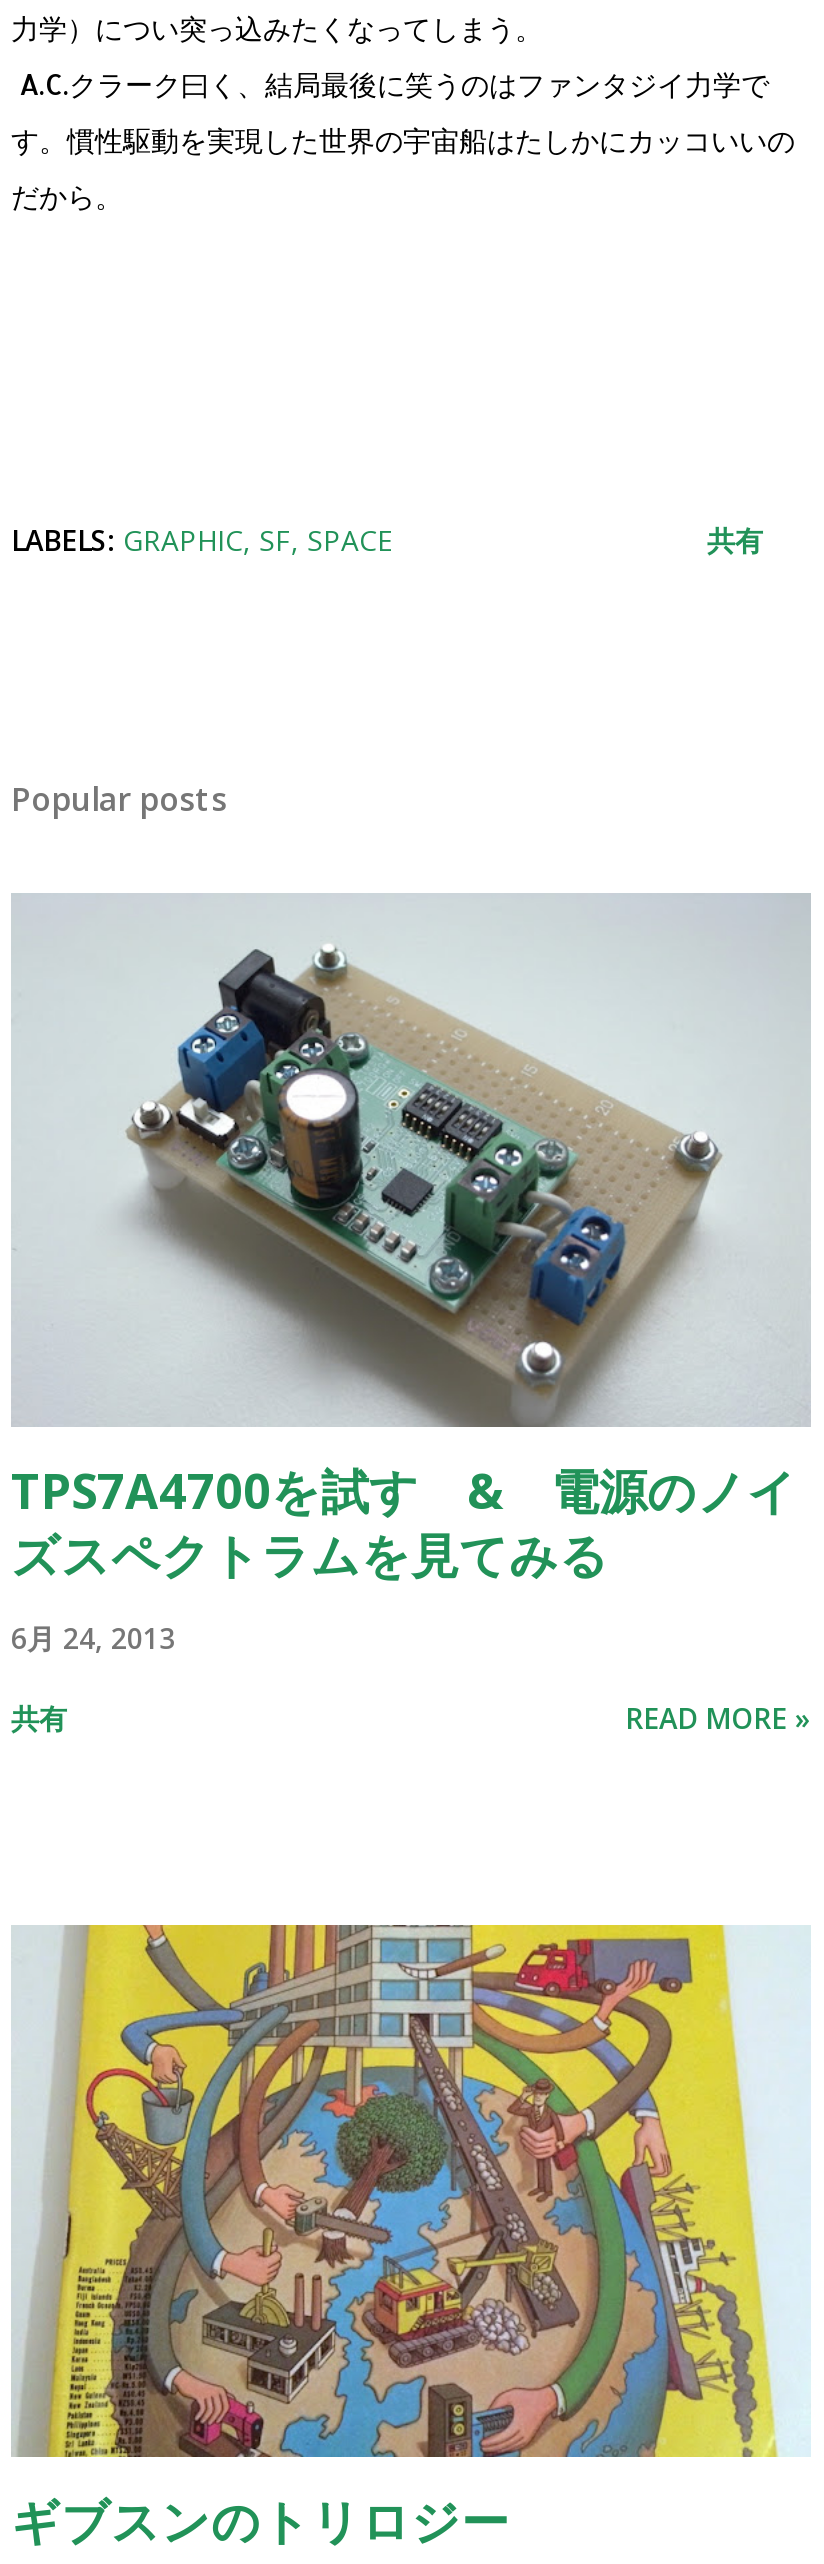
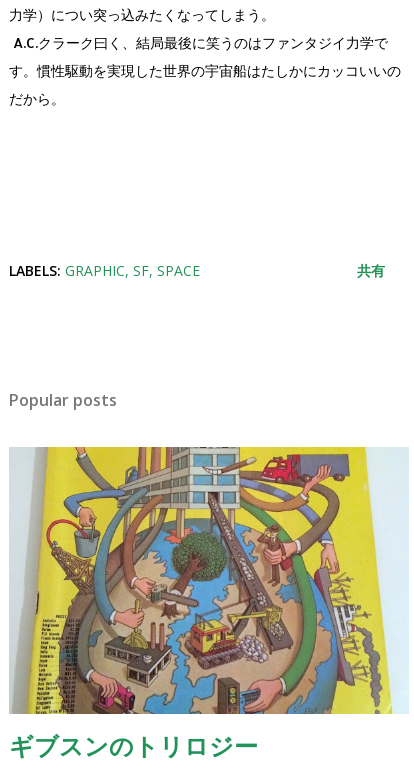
- [image]
- TPS7A4700を試す & 電源のノイ
- ズスペクトラムを見てみる
- 6月 24, 2013
- 共有
- READ MORE »
